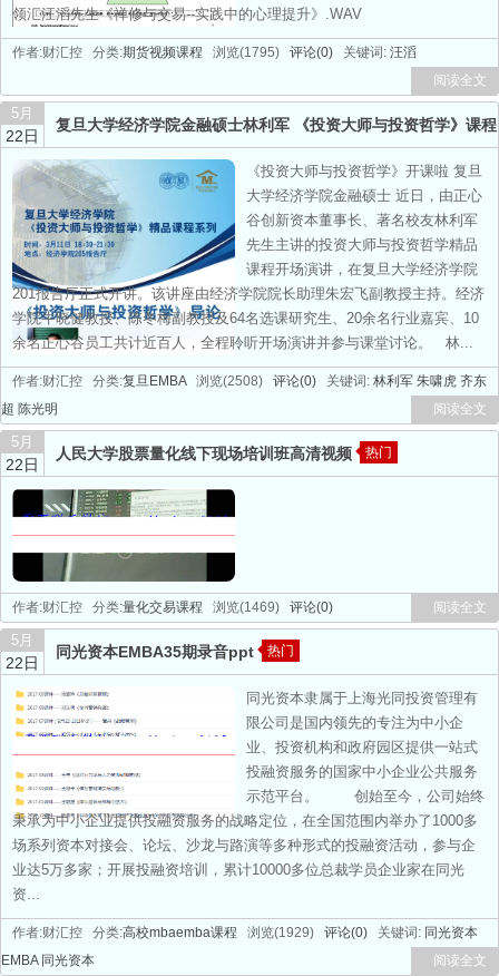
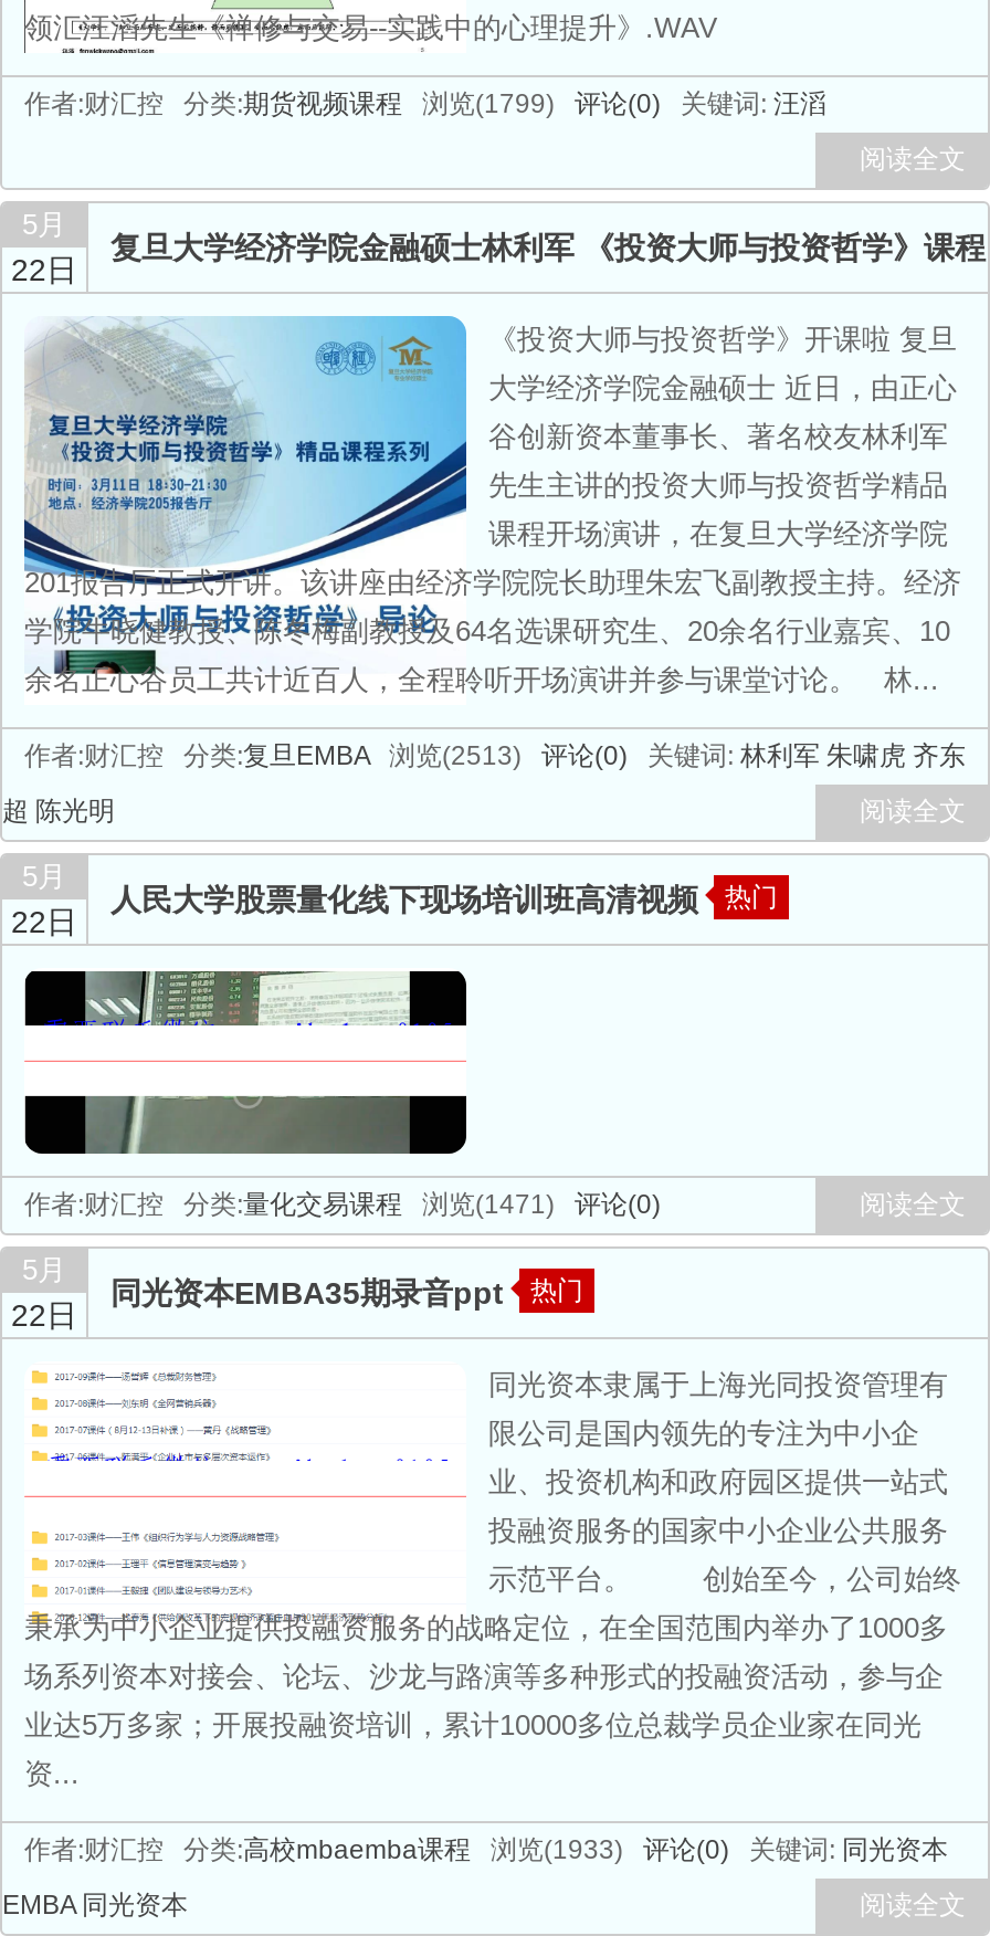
- 作者:财汇控 分类:期货视频课程浏览(1795)评论(0)关键词:汪滔
+ 作者:财汇控 分类:期货视频课程浏览(1799)评论(0)关键词:汪滔

- 作者:财汇控 分类:复旦EMBA浏览(2508)评论(0)关键词:林利军 朱啸虎 齐东
+ 作者:财汇控 分类:复旦EMBA浏览(2513)评论(0)关键词:林利军 朱啸虎 齐东

- 作者:财汇控 分类:量化交易课程浏览(1469)评论(0)
+ 作者:财汇控 分类:量化交易课程浏览(1471)评论(0)

- 作者:财汇控 分类:高校mbaemba课程浏览(1929)评论(0)关键词:同光资本
+ 作者:财汇控 分类:高校mbaemba课程浏览(1933)评论(0)关键词:同光资本
